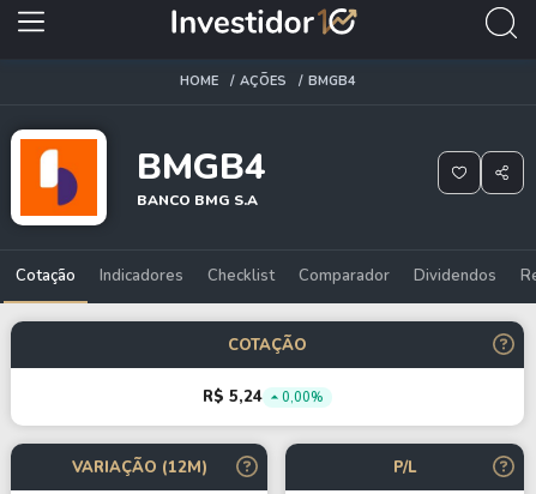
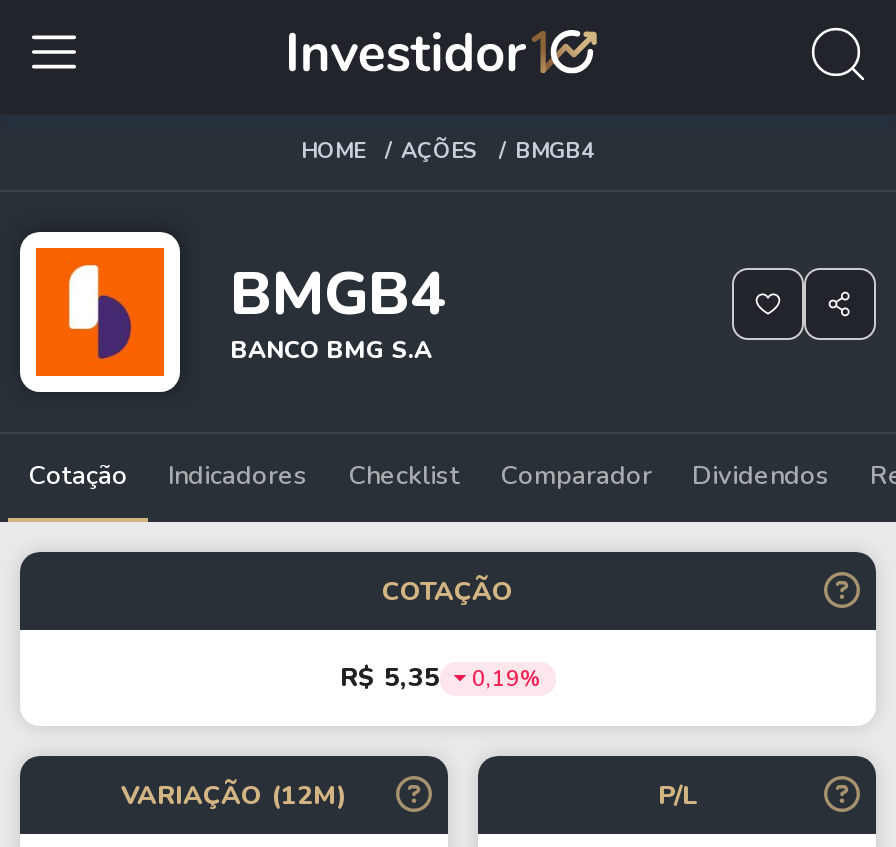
- R$ 5,24
+ R$ 5,35

- 0,00%
+ 0,19%
